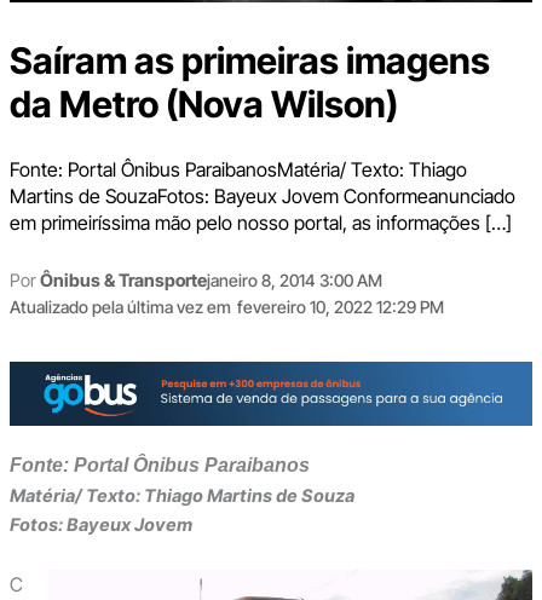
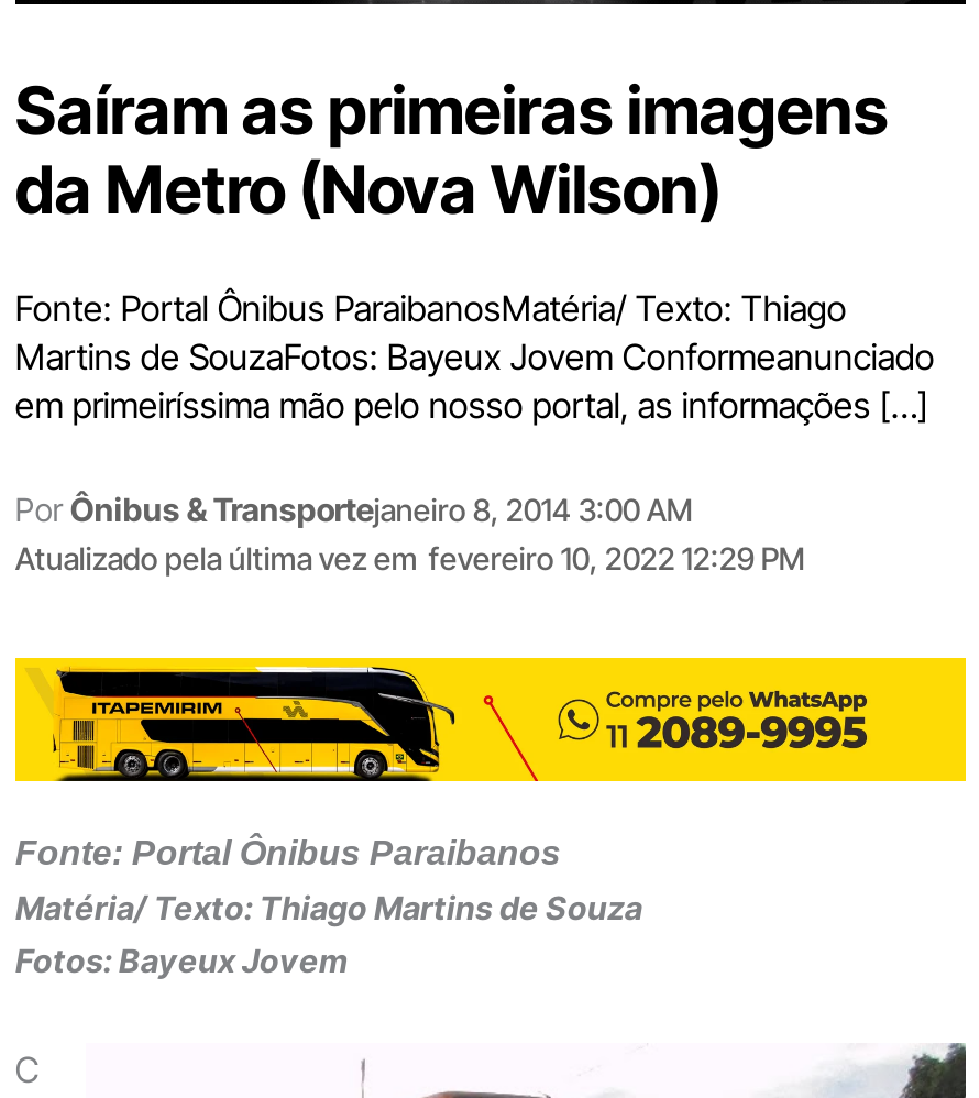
- [image]
+ [image]
